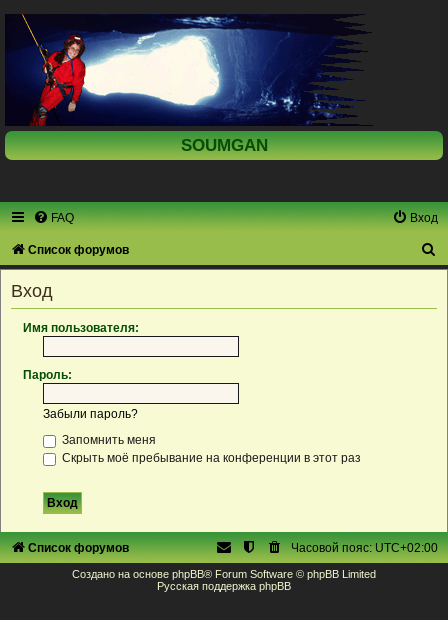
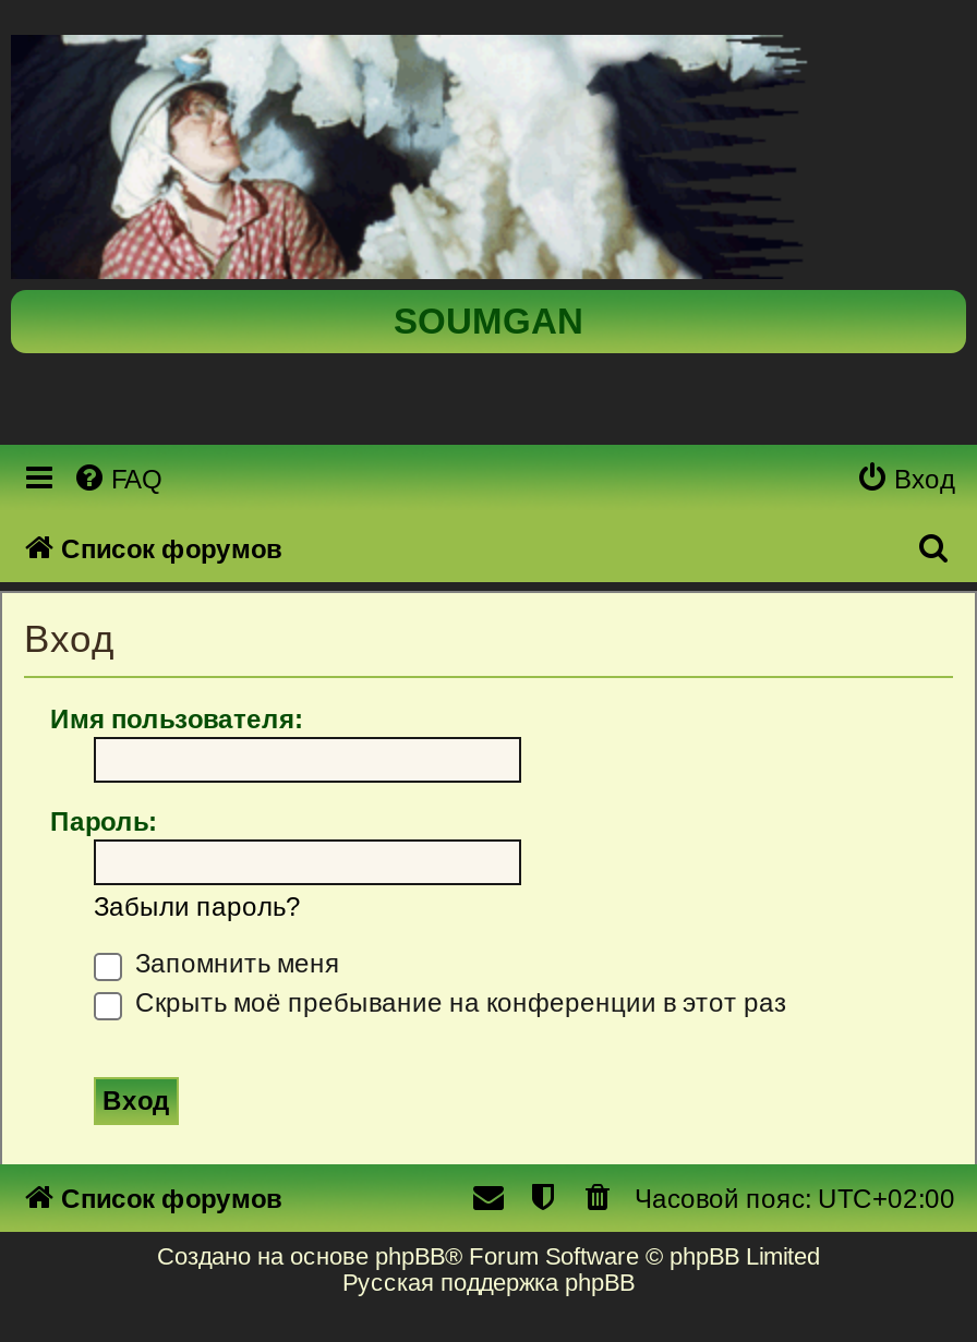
- [image]
+ [image]
